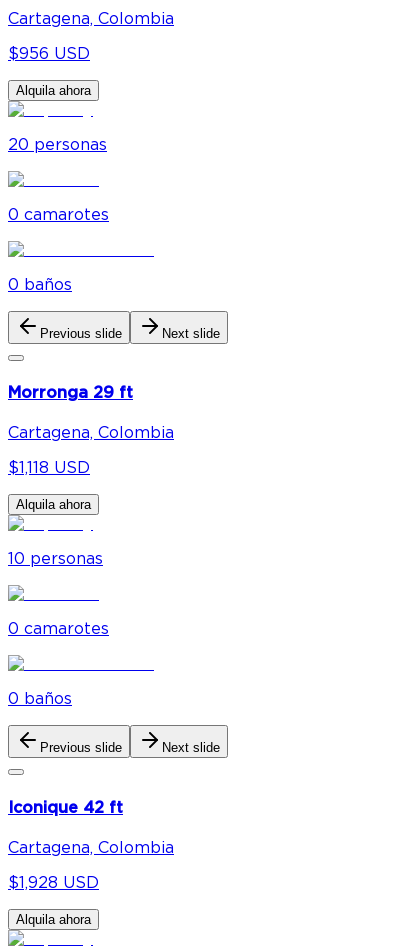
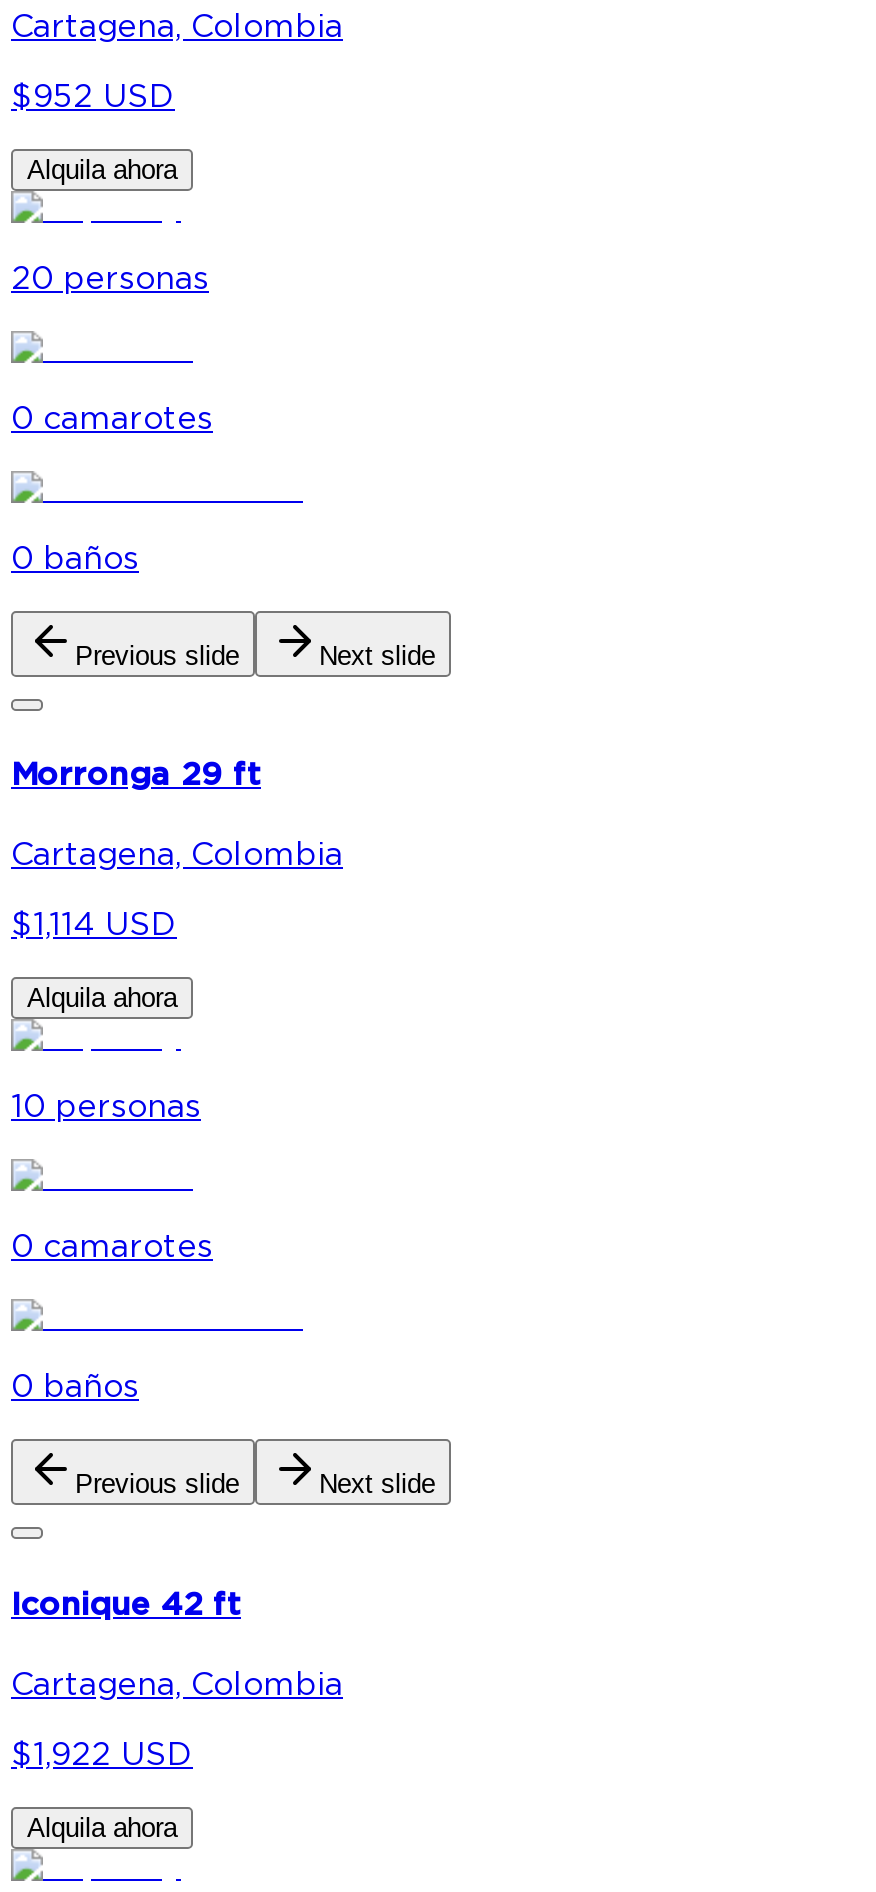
- $956 USD
+ $952 USD

- $1,118 USD
+ $1,114 USD

- $1,928 USD
+ $1,922 USD
